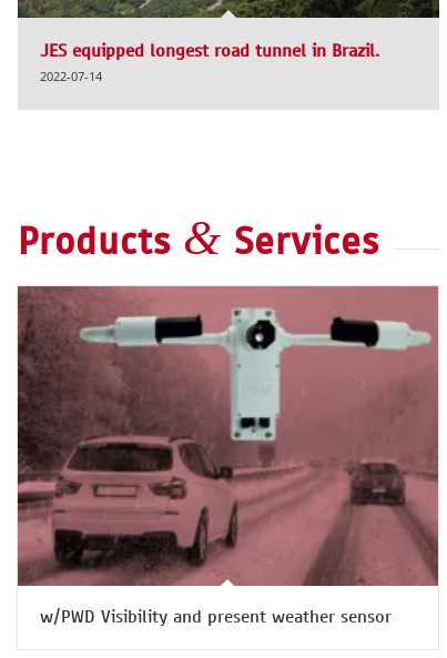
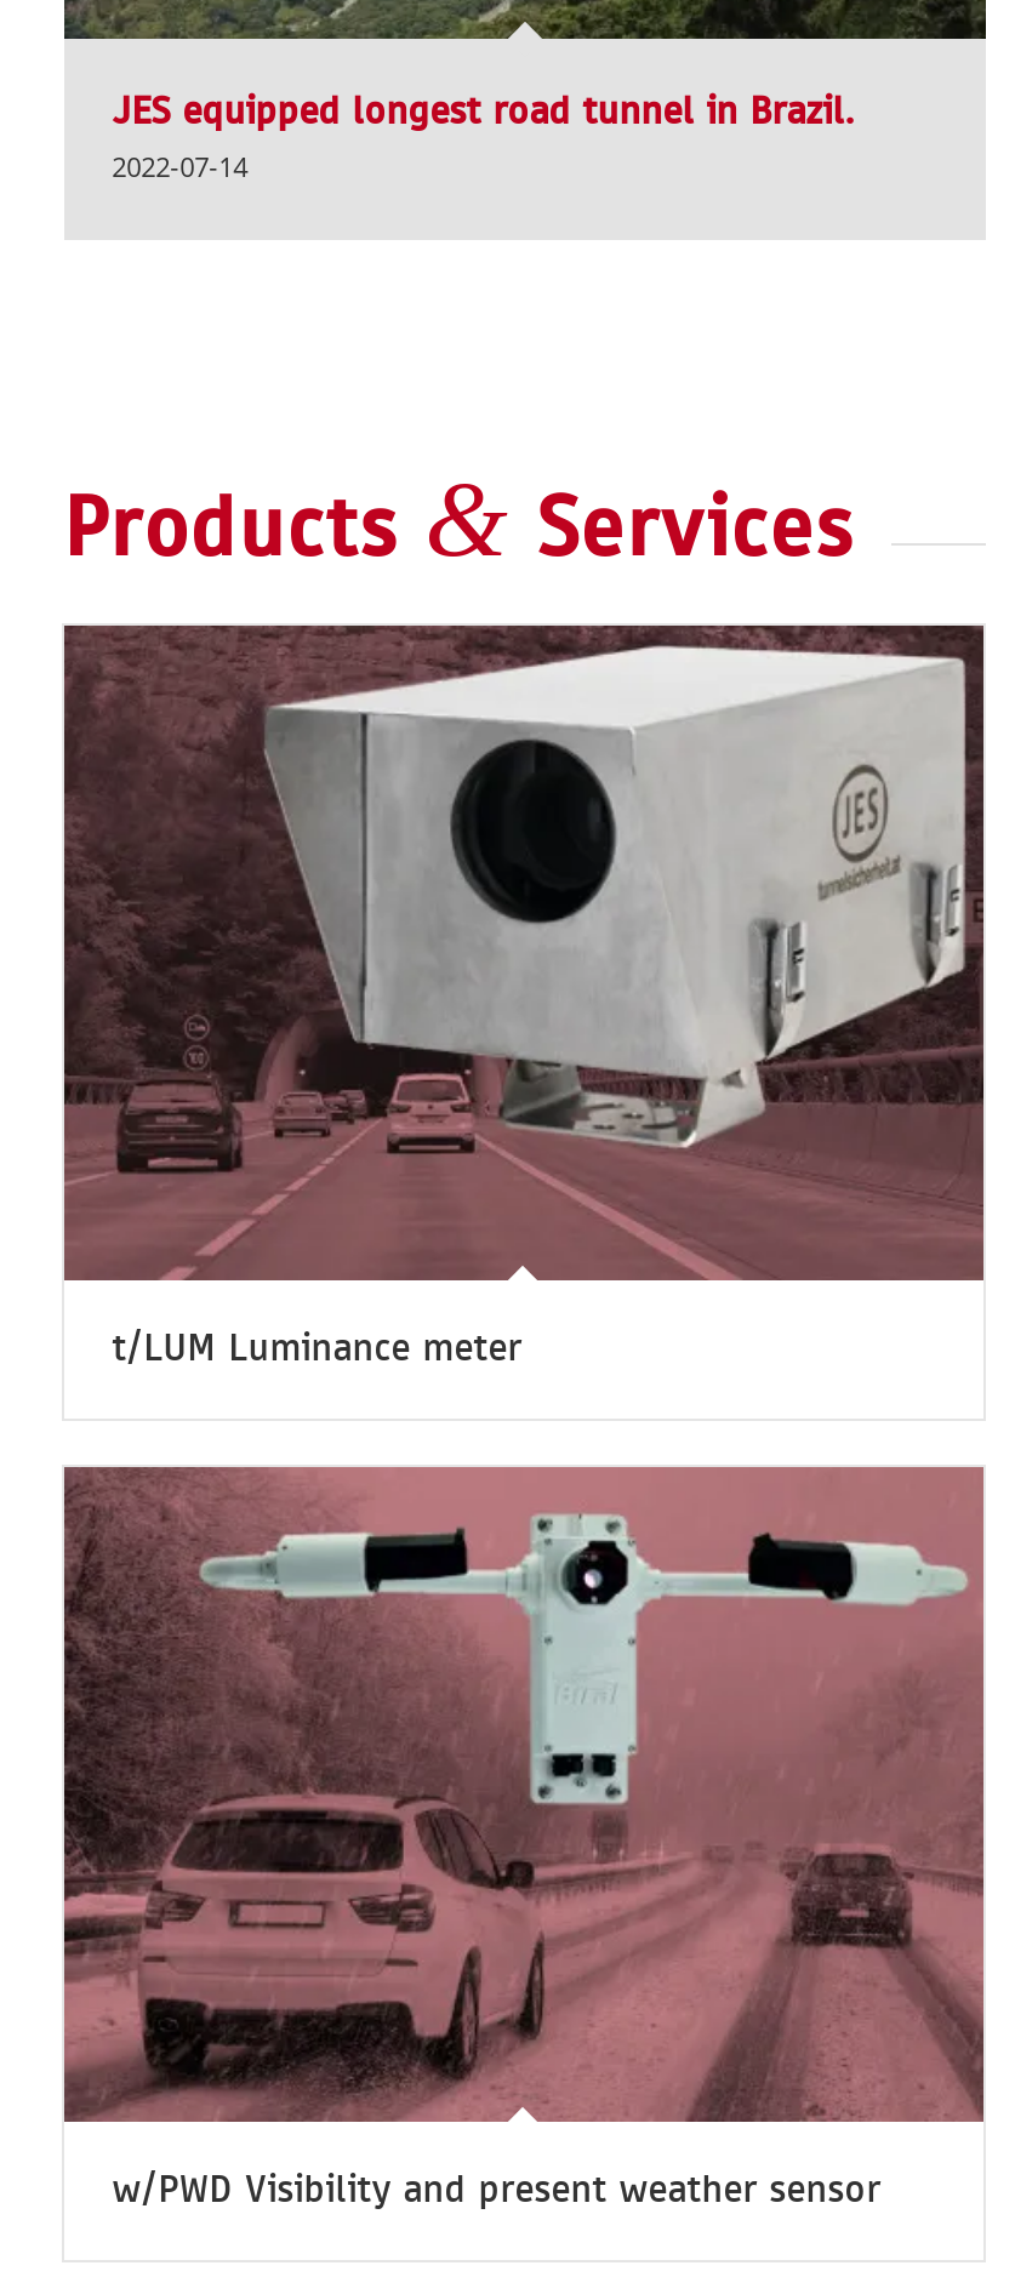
+ [image]
+ t/LUM Luminance meter
